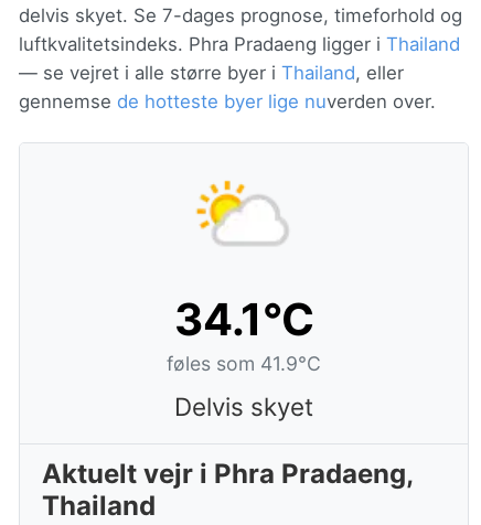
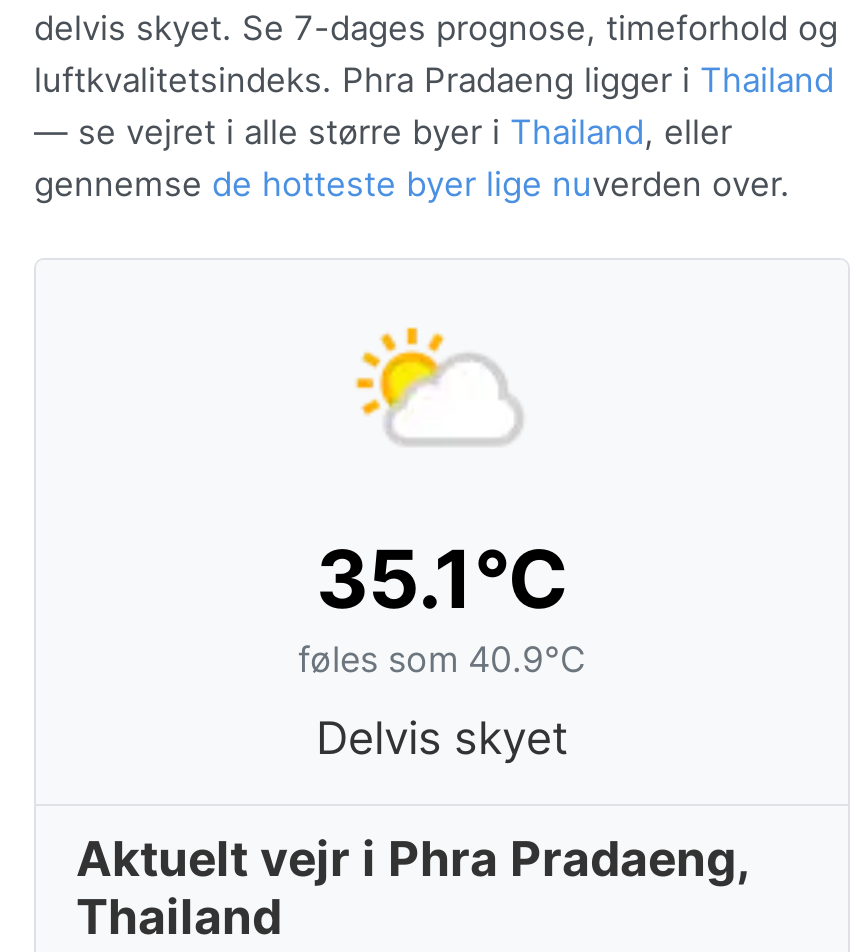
- 34.1°C
- føles som 41.9°C
+ 35.1°C
+ føles som 40.9°C
